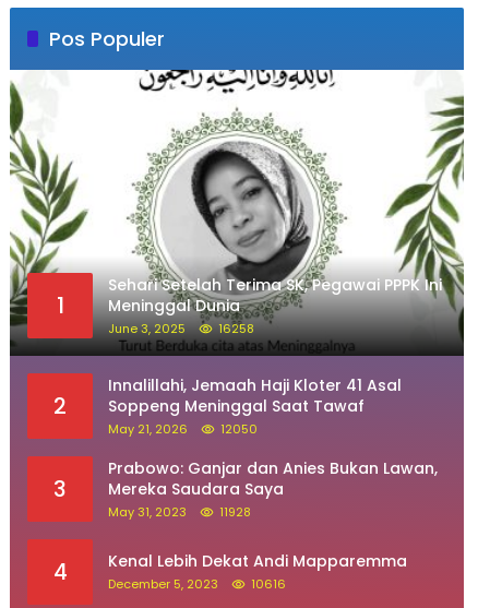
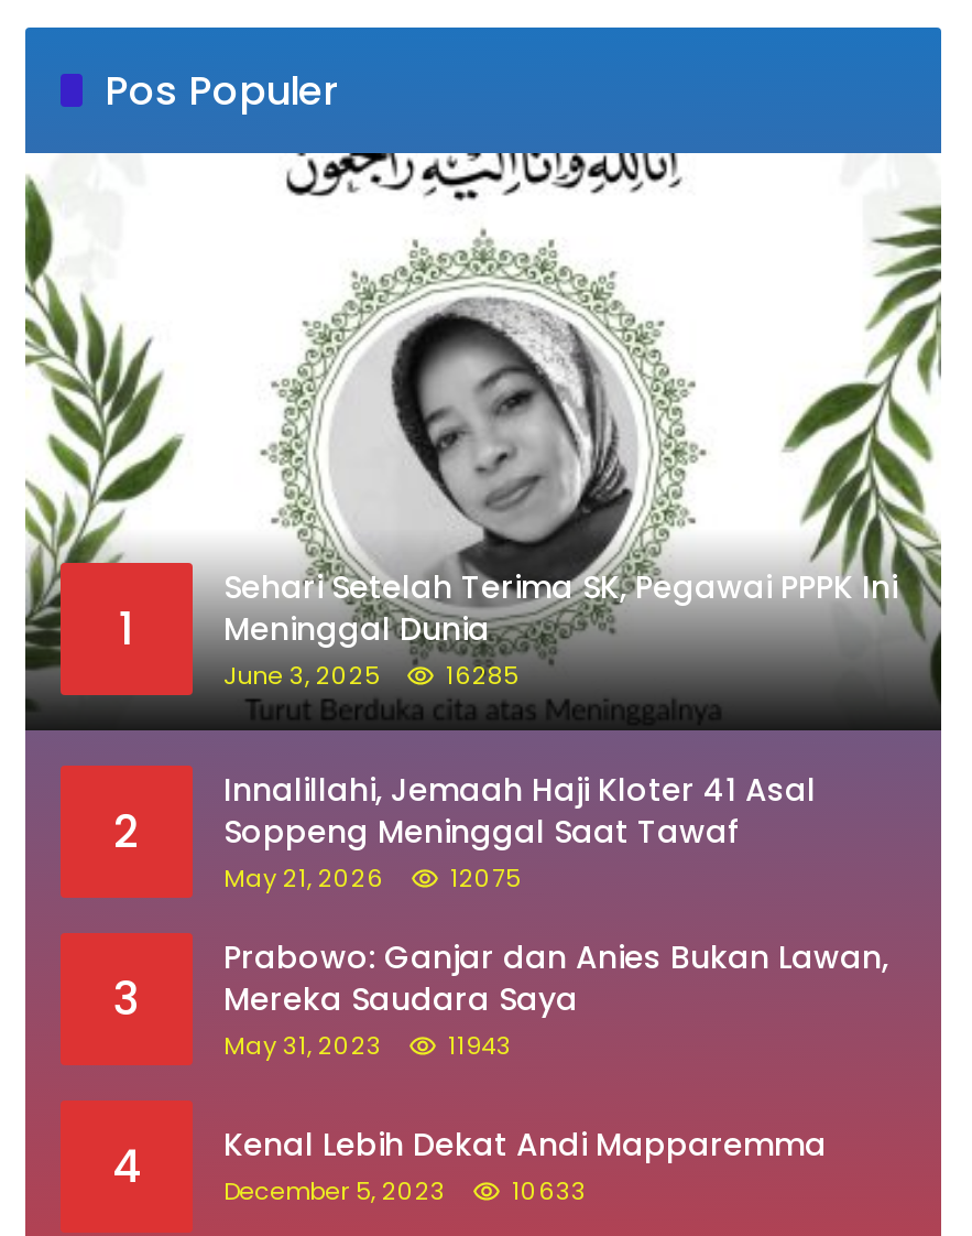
- June 3, 2025 16258
+ June 3, 2025 16285

- May 21, 2026 12050
+ May 21, 2026 12075

- May 31, 2023 11928
+ May 31, 2023 11943

- December 5, 2023 10616
+ December 5, 2023 10633
